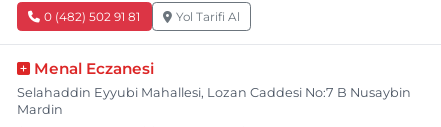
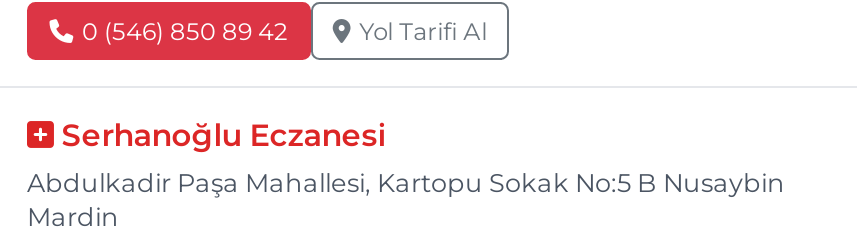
- 0 (482) 502 91 81
+ 0 (546) 850 89 42

- Menal Eczanesi
+ Serhanoğlu Eczanesi

- Selahaddin Eyyubi Mahallesi, Lozan Caddesi No:7 B Nusaybin
+ Abdulkadir Paşa Mahallesi, Kartopu Sokak No:5 B Nusaybin
